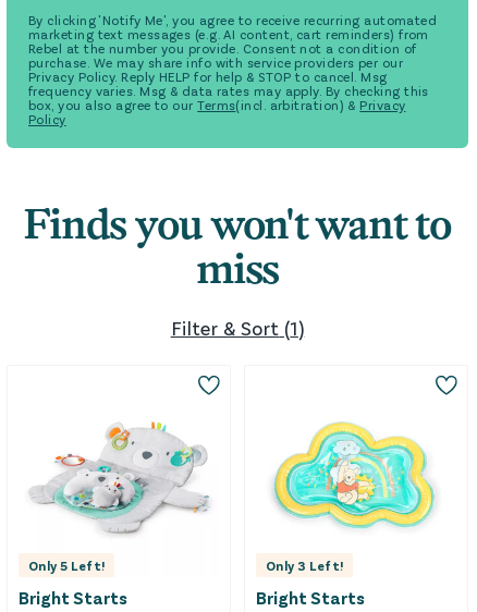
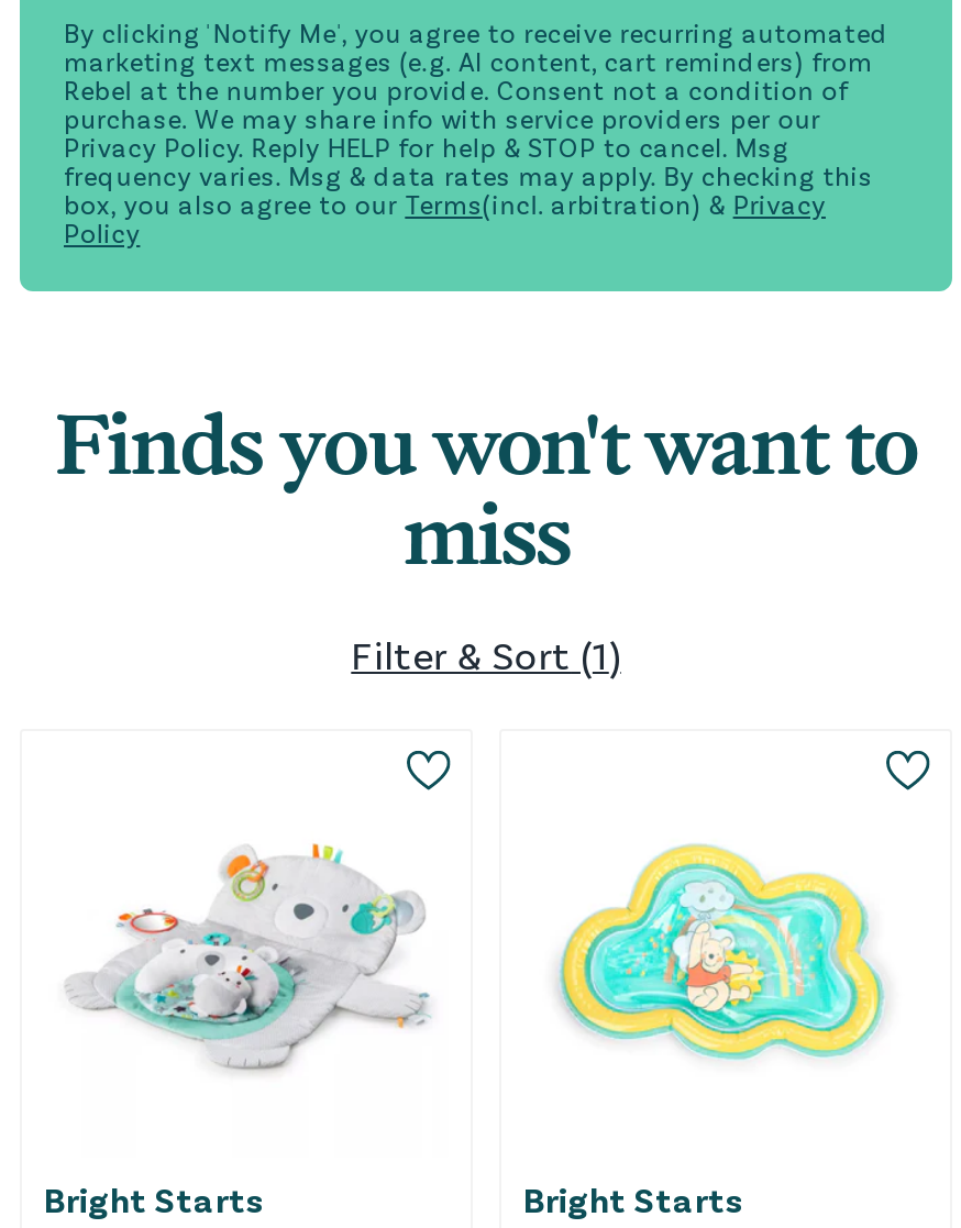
- Only 5 Left!

- Only 3 Left!
